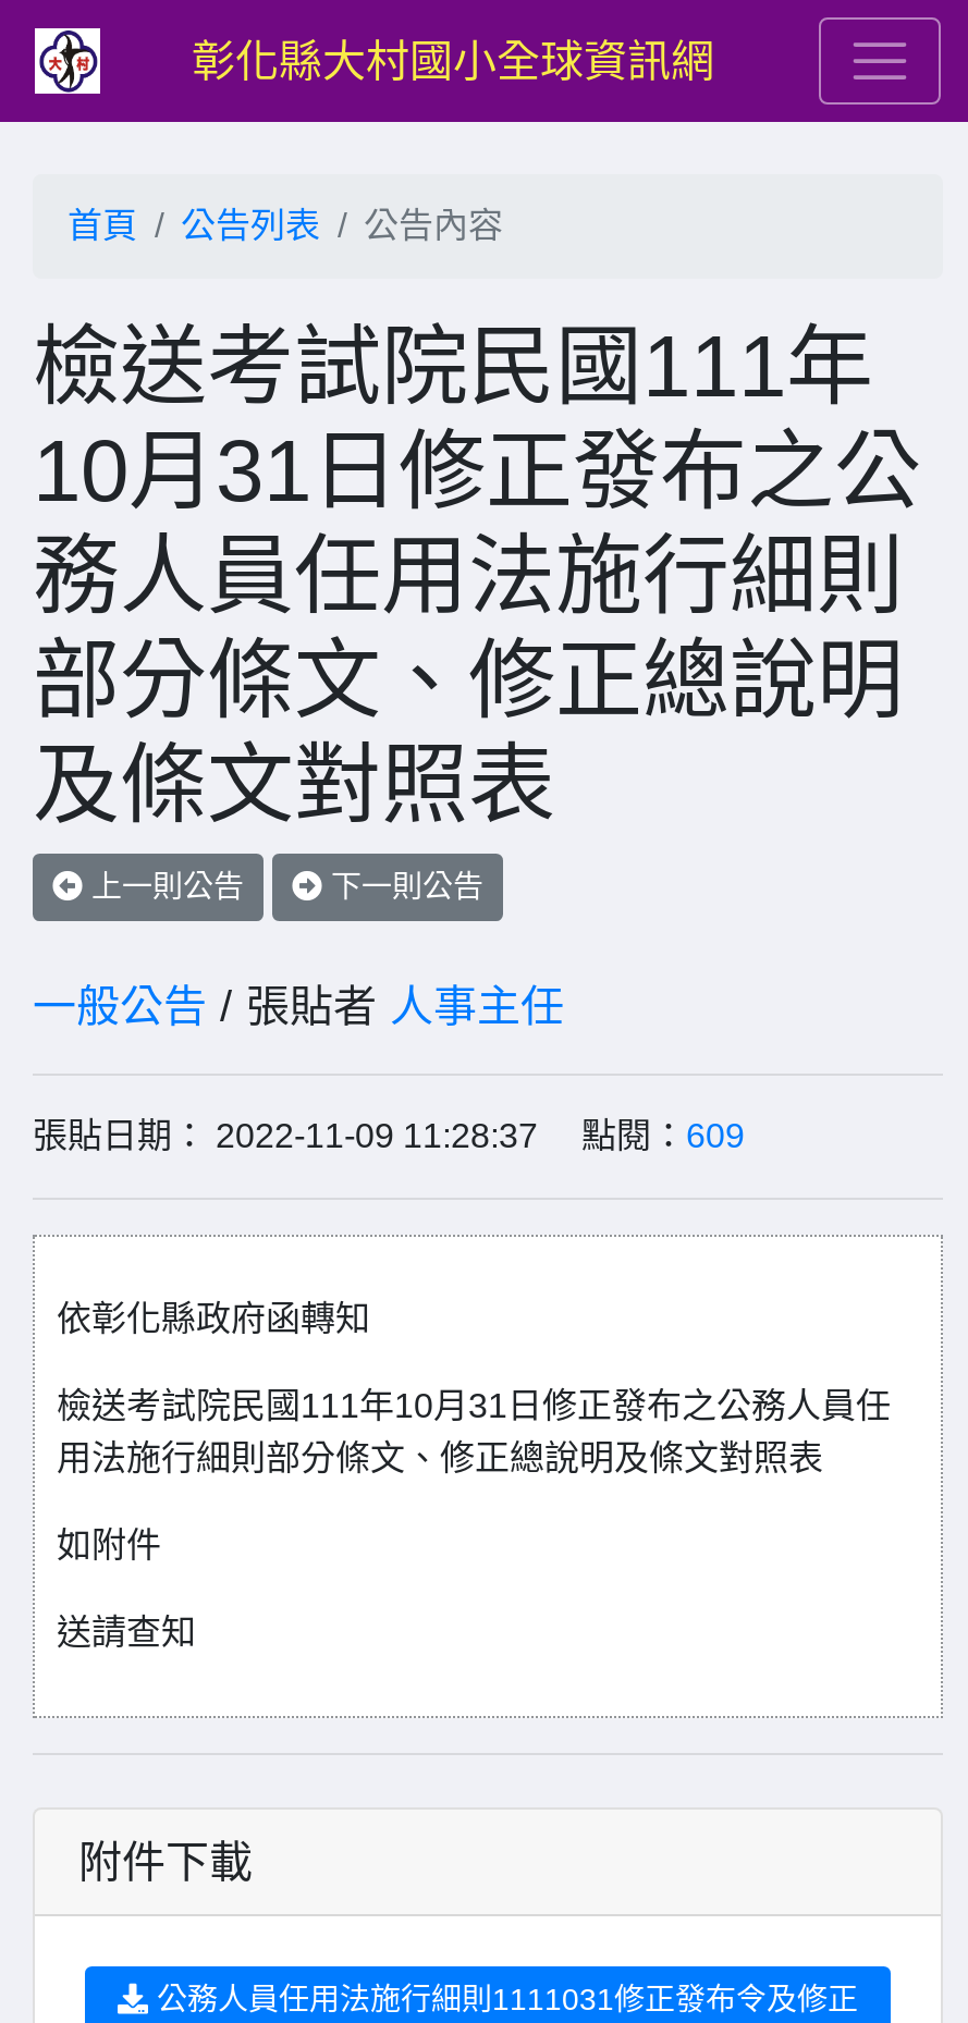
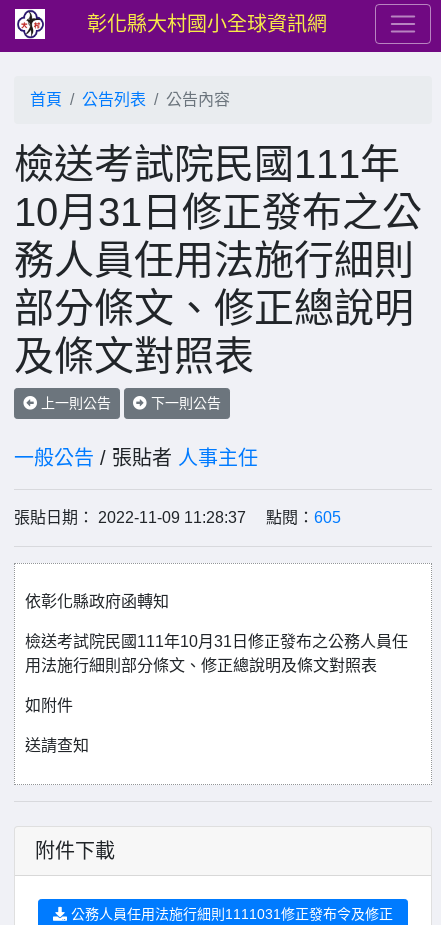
- 張貼日期： 2022-11-09 11:28:37 點閱：609
+ 張貼日期： 2022-11-09 11:28:37 點閱：605
